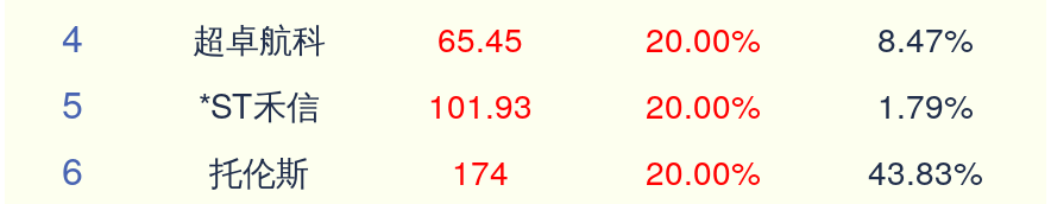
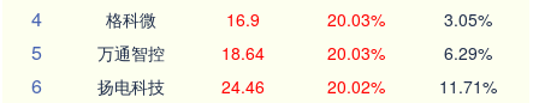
- 超卓航科
- 65.45
- 20.00%
- 8.47%
+ 格科微
+ 16.9
+ 20.03%
+ 3.05%

- *ST禾信
- 101.93
- 20.00%
- 1.79%
+ 万通智控
+ 18.64
+ 20.03%
+ 6.29%

- 托伦斯
- 174
- 20.00%
- 43.83%
+ 扬电科技
+ 24.46
+ 20.02%
+ 11.71%
